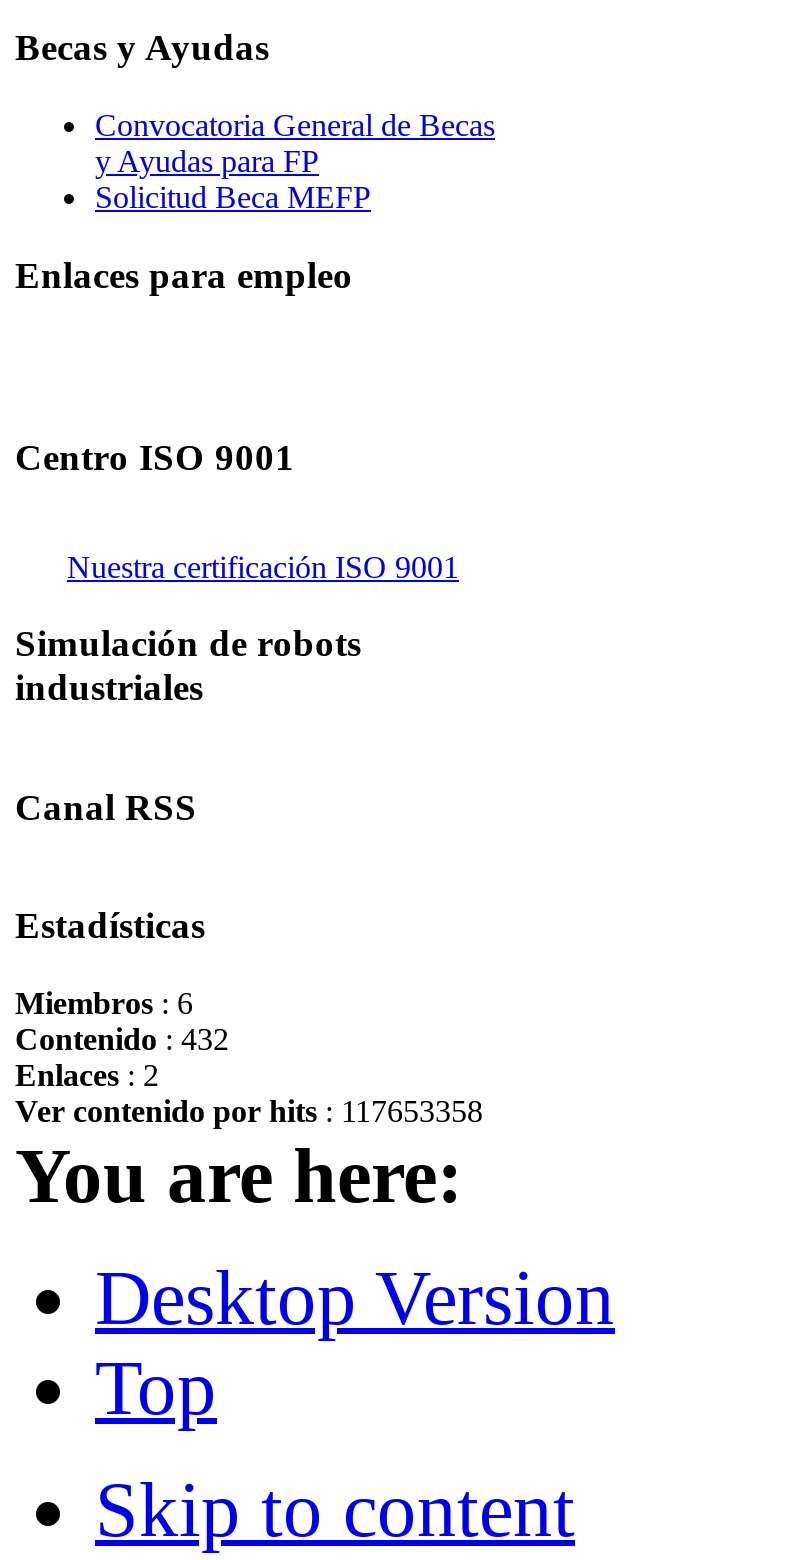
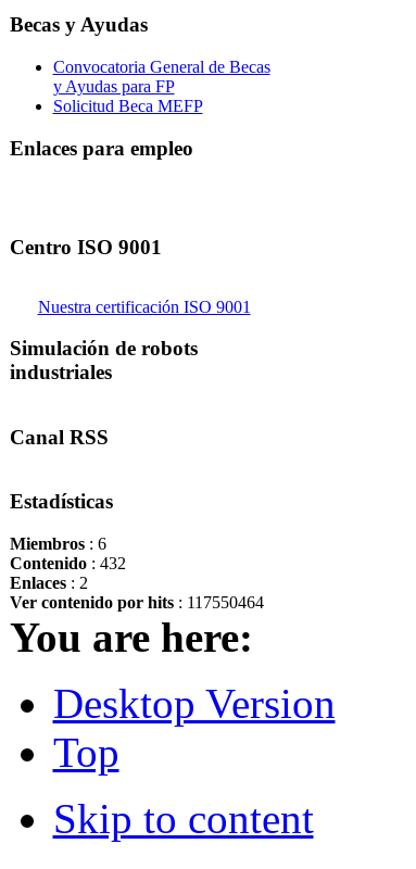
- Ver contenido por hits: 117653358
+ Ver contenido por hits: 117550464
